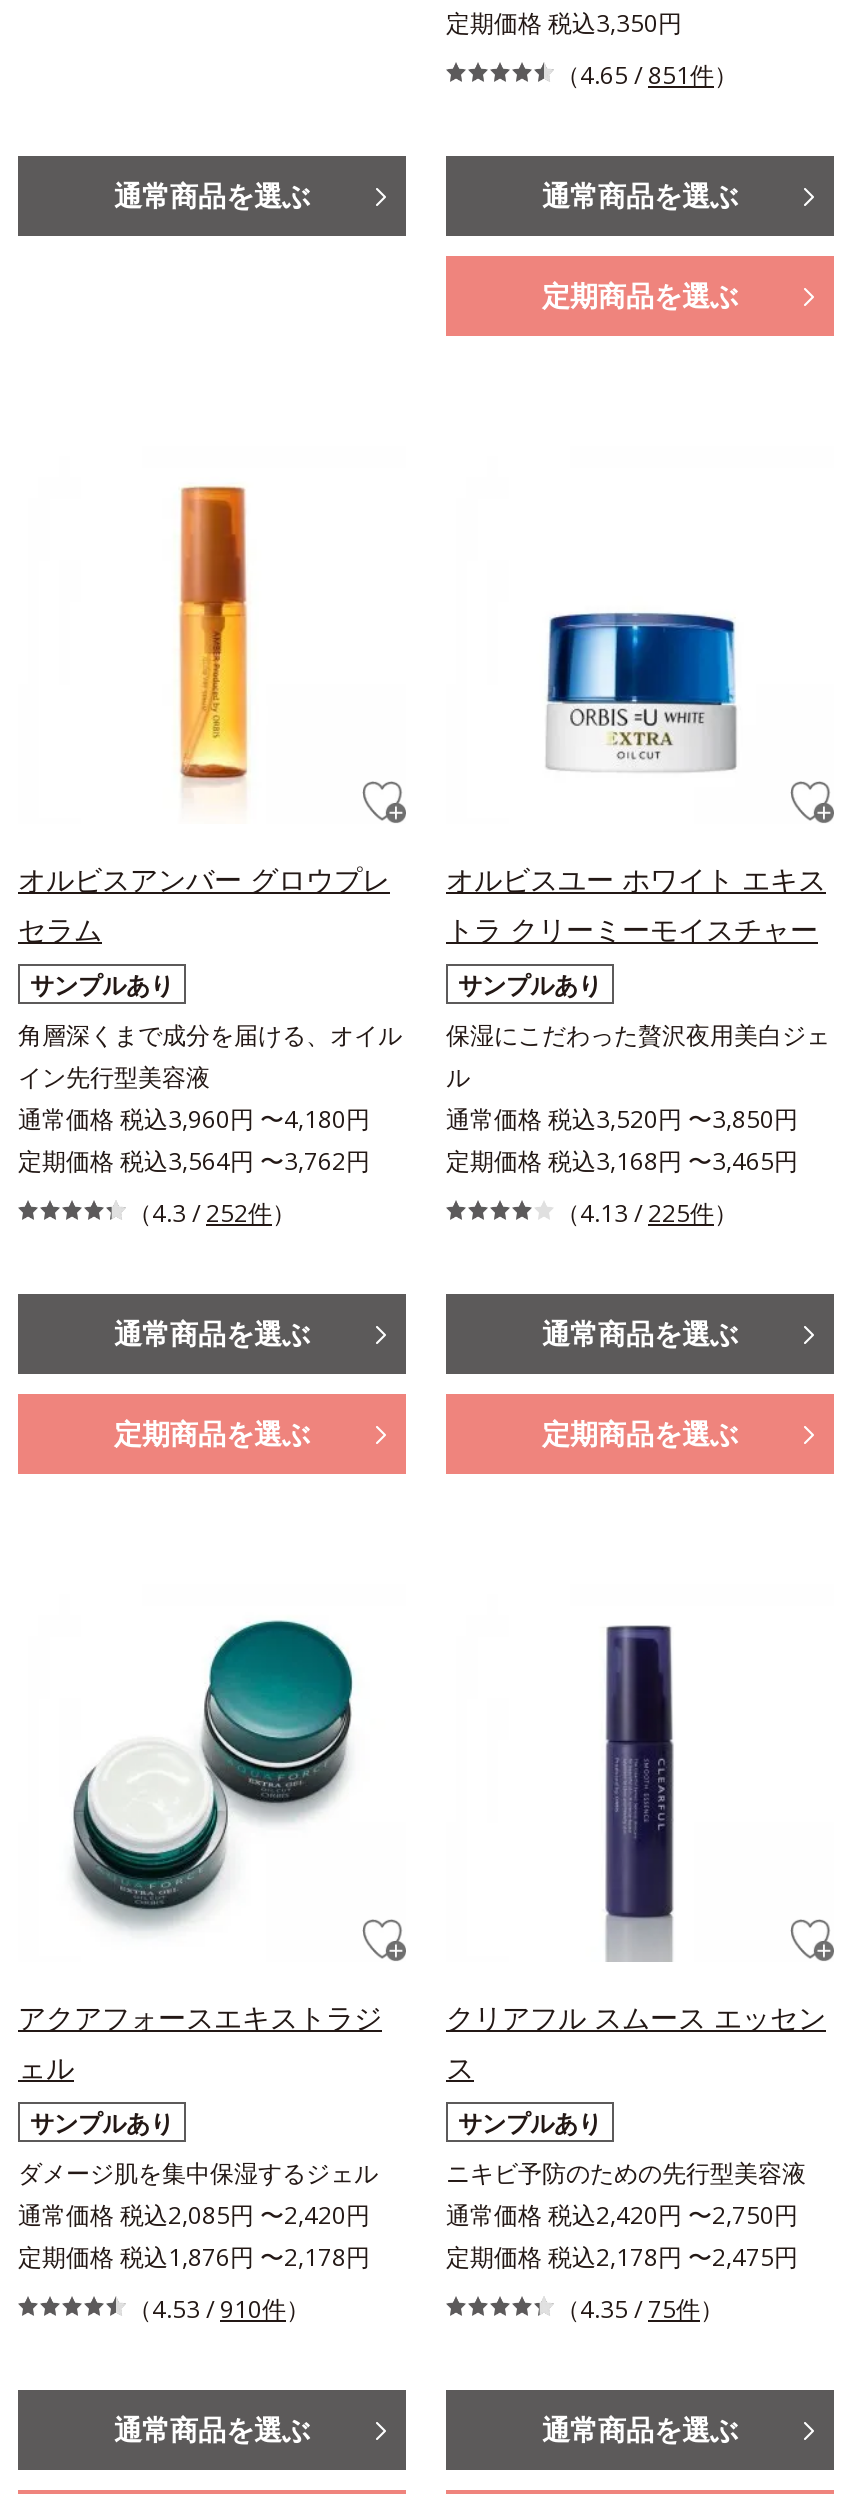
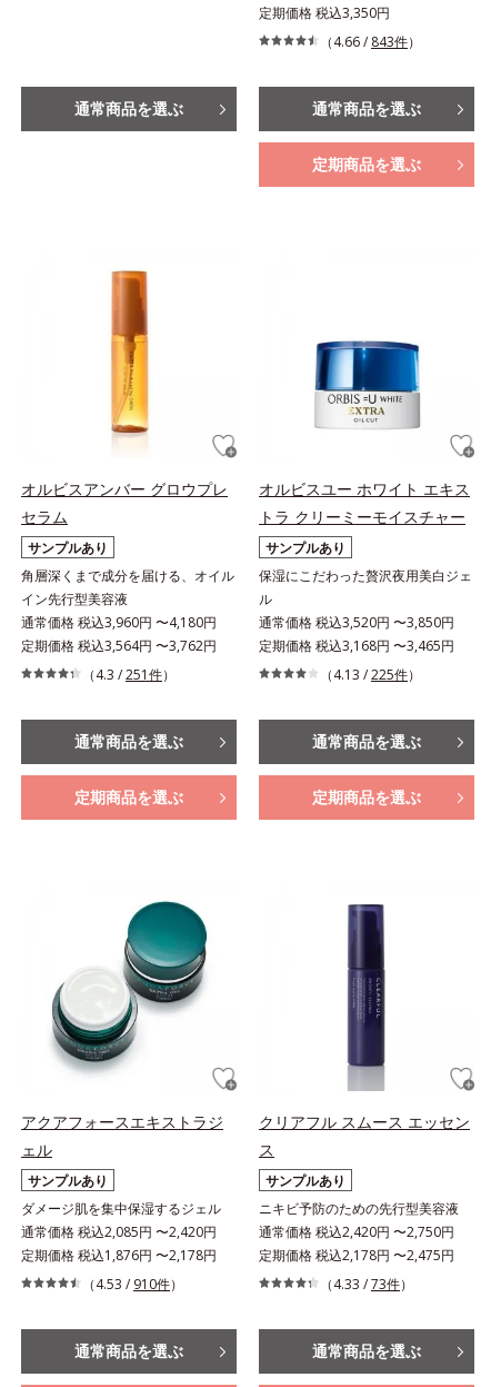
- （4.65 / 851件）
+ （4.66 / 843件）

- （4.3 / 252件）
+ （4.3 / 251件）

- （4.35 / 75件）
+ （4.33 / 73件）
